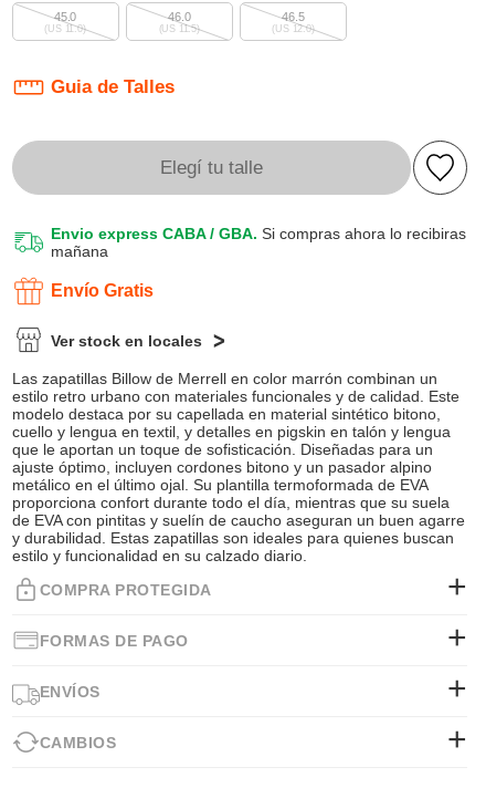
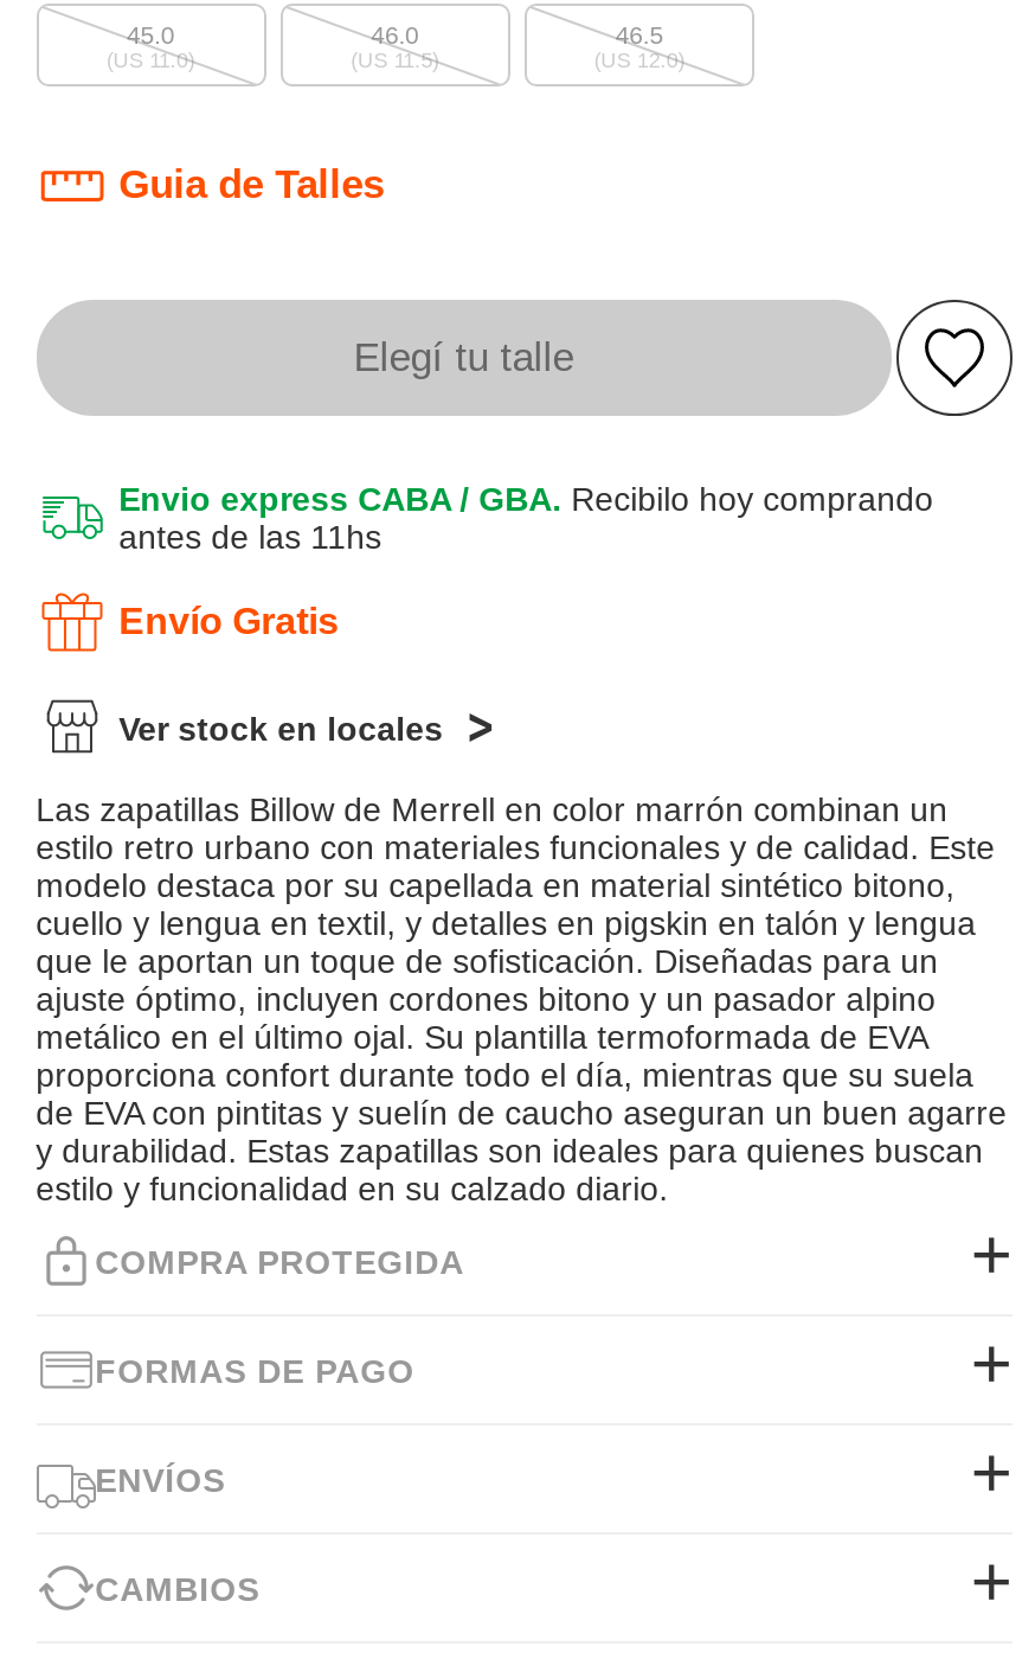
- Envio express CABA / GBA. Si compras ahora lo recibiras
- mañana
+ Envio express CABA / GBA. Recibilo hoy comprando
+ antes de las 11hs
